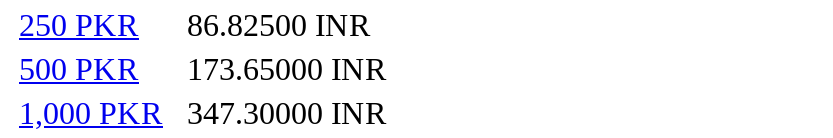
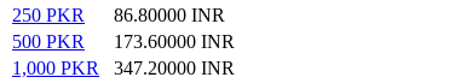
- 250 PKR 86.82500 INR
+ 250 PKR 86.80000 INR

- 500 PKR 173.65000 INR
+ 500 PKR 173.60000 INR

- 1,000 PKR 347.30000 INR
+ 1,000 PKR 347.20000 INR
